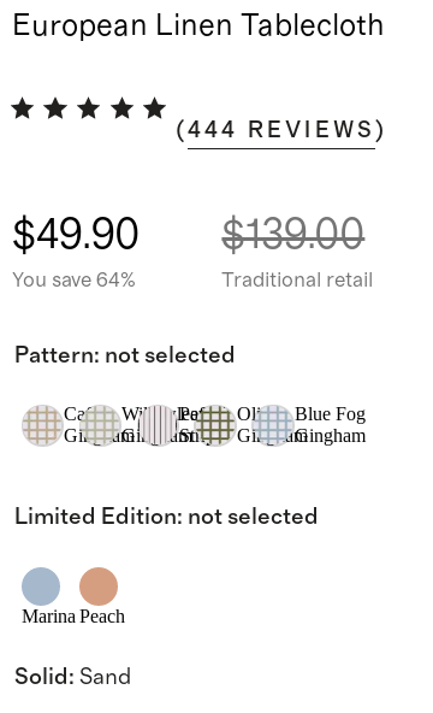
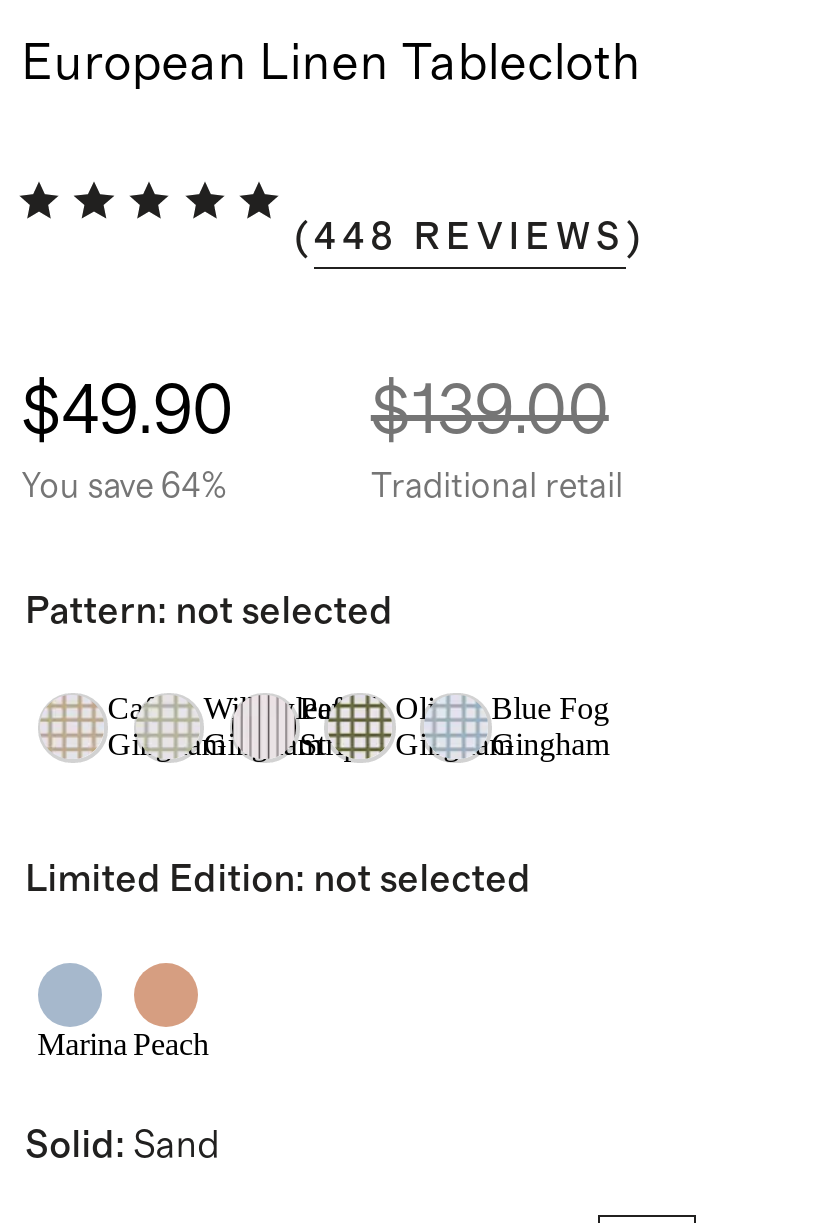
- (444 REVIEWS)
+ (448 REVIEWS)
